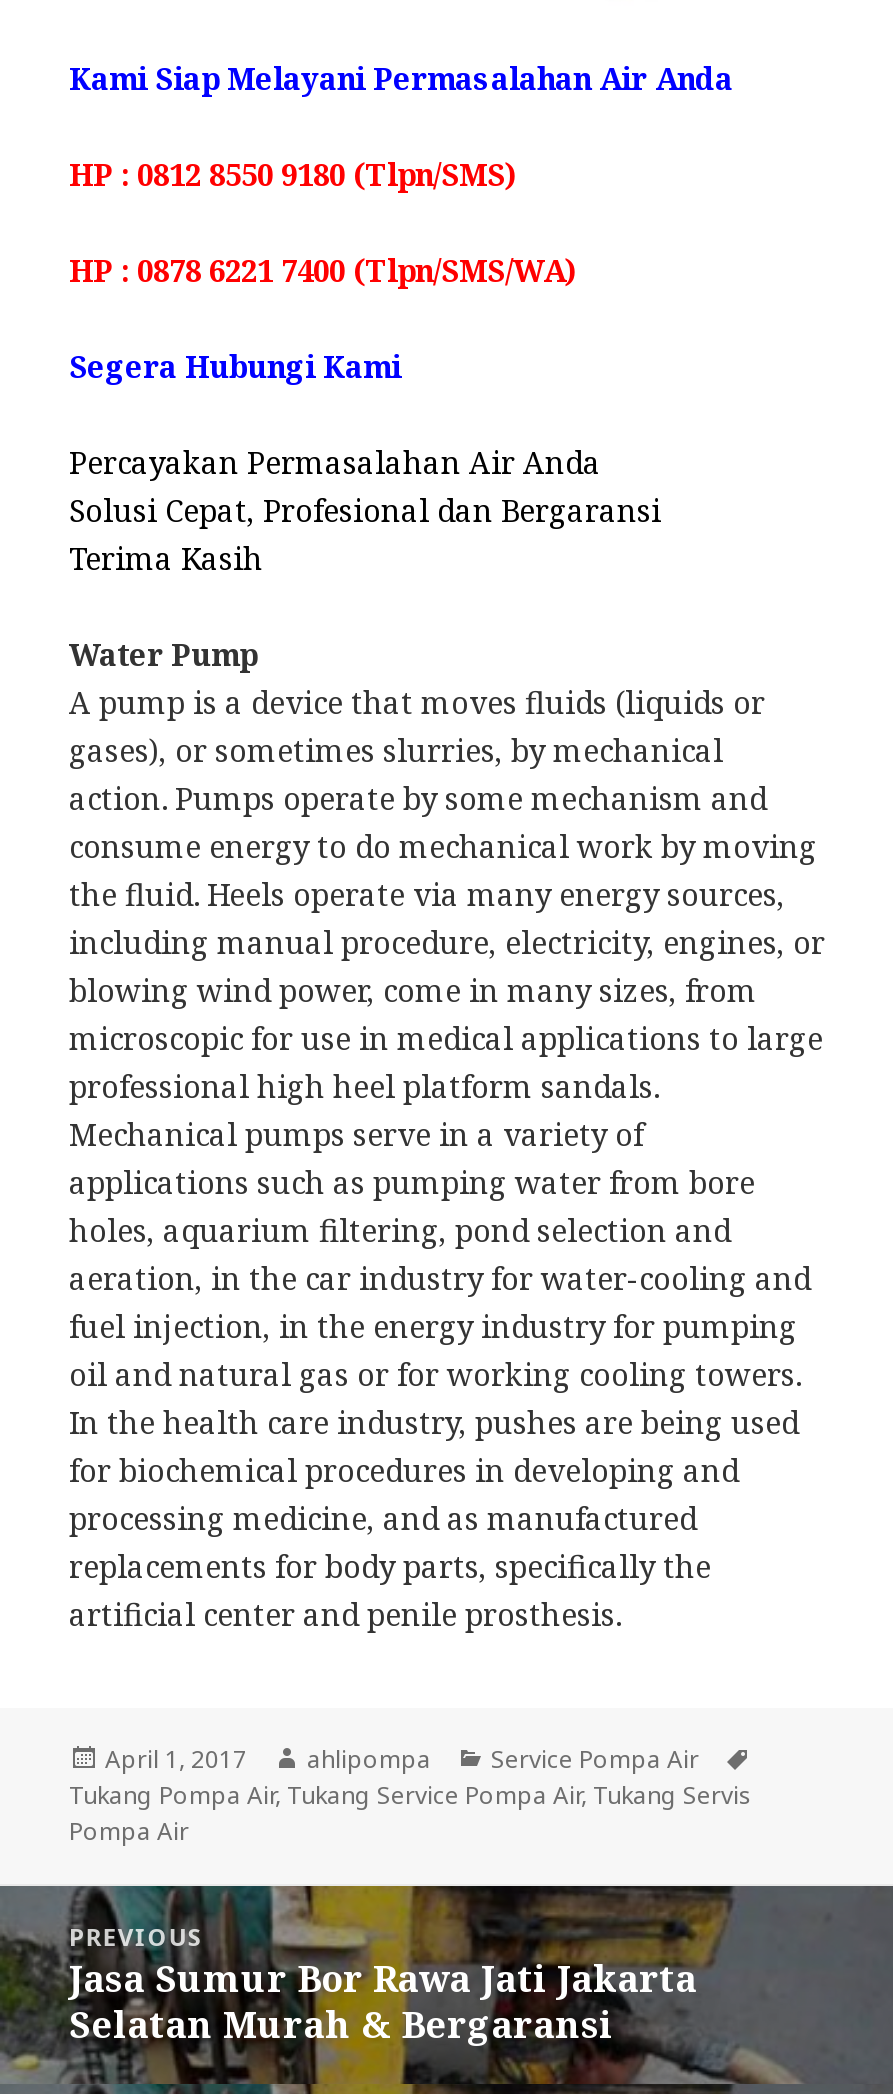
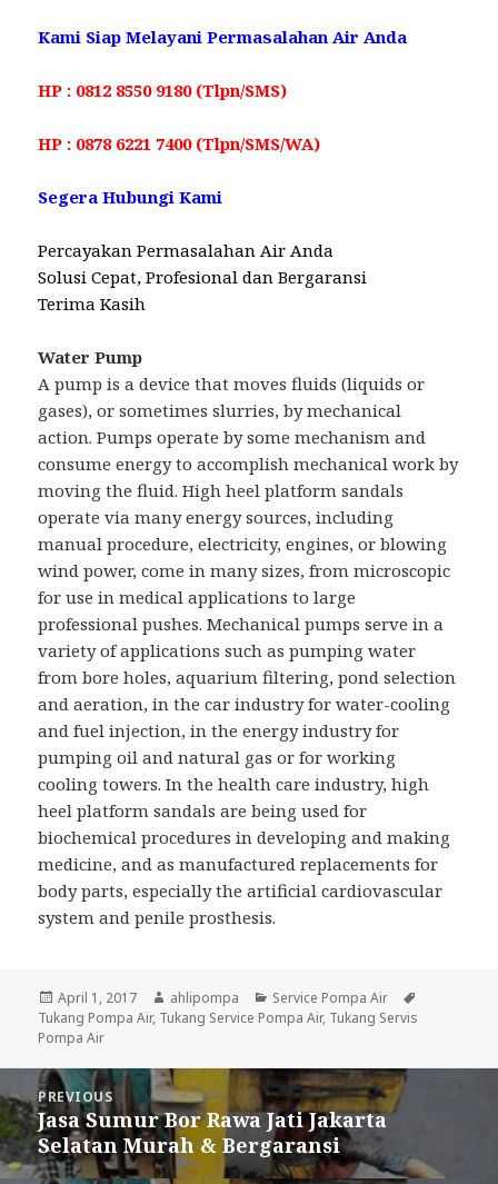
- consume energy to do mechanical work by moving
- the fluid. Heels operate via many energy sources,
- including manual procedure, electricity, engines, or
- blowing wind power, come in many sizes, from
- microscopic for use in medical applications to large
- professional high heel platform sandals.
- Mechanical pumps serve in a variety of
- applications such as pumping water from bore
- holes, aquarium filtering, pond selection and
- aeration, in the car industry for water-cooling and
- fuel injection, in the energy industry for pumping
- oil and natural gas or for working cooling towers.
- In the health care industry, pushes are being used
- for biochemical procedures in developing and
- processing medicine, and as manufactured
- replacements for body parts, specifically the
- artificial center and penile prosthesis.
+ consume energy to accomplish mechanical work by
+ moving the fluid. High heel platform sandals
+ operate via many energy sources, including
+ manual procedure, electricity, engines, or blowing
+ wind power, come in many sizes, from microscopic
+ for use in medical applications to large
+ professional pushes. Mechanical pumps serve in a
+ variety of applications such as pumping water
+ from bore holes, aquarium filtering, pond selection
+ and aeration, in the car industry for water-cooling
+ and fuel injection, in the energy industry for
+ pumping oil and natural gas or for working
+ cooling towers. In the health care industry, high
+ heel platform sandals are being used for
+ biochemical procedures in developing and making
+ medicine, and as manufactured replacements for
+ body parts, especially the artificial cardiovascular
+ system and penile prosthesis.
